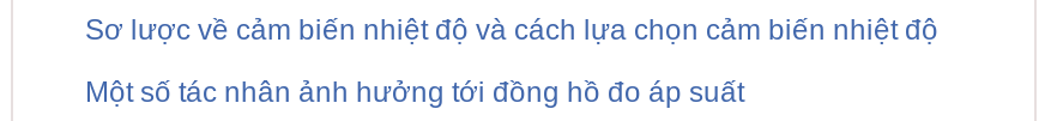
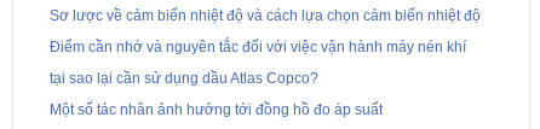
+ Điểm cần nhớ và nguyên tắc đối với việc vận hành máy nén khí
+ tại sao lại cần sử dụng dầu Atlas Copco?
